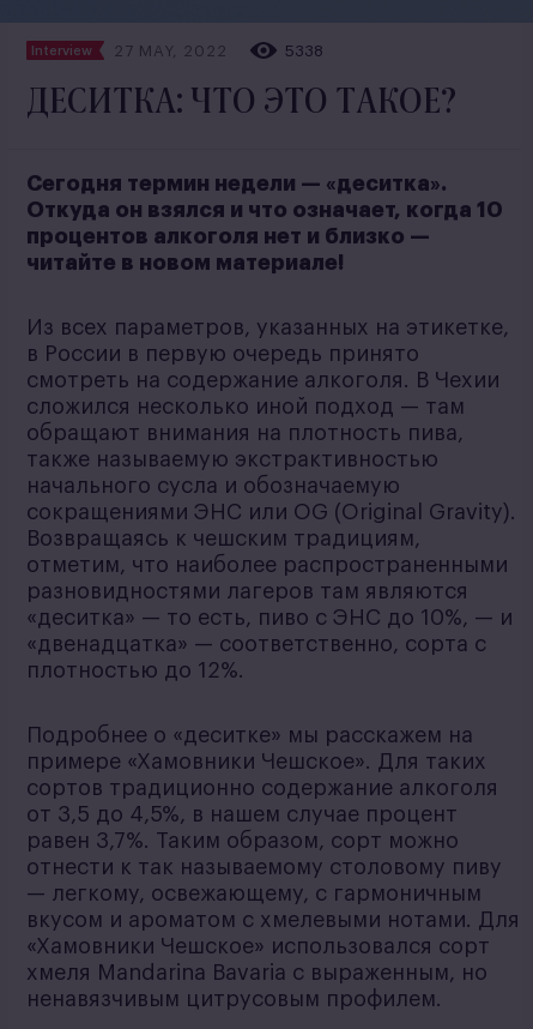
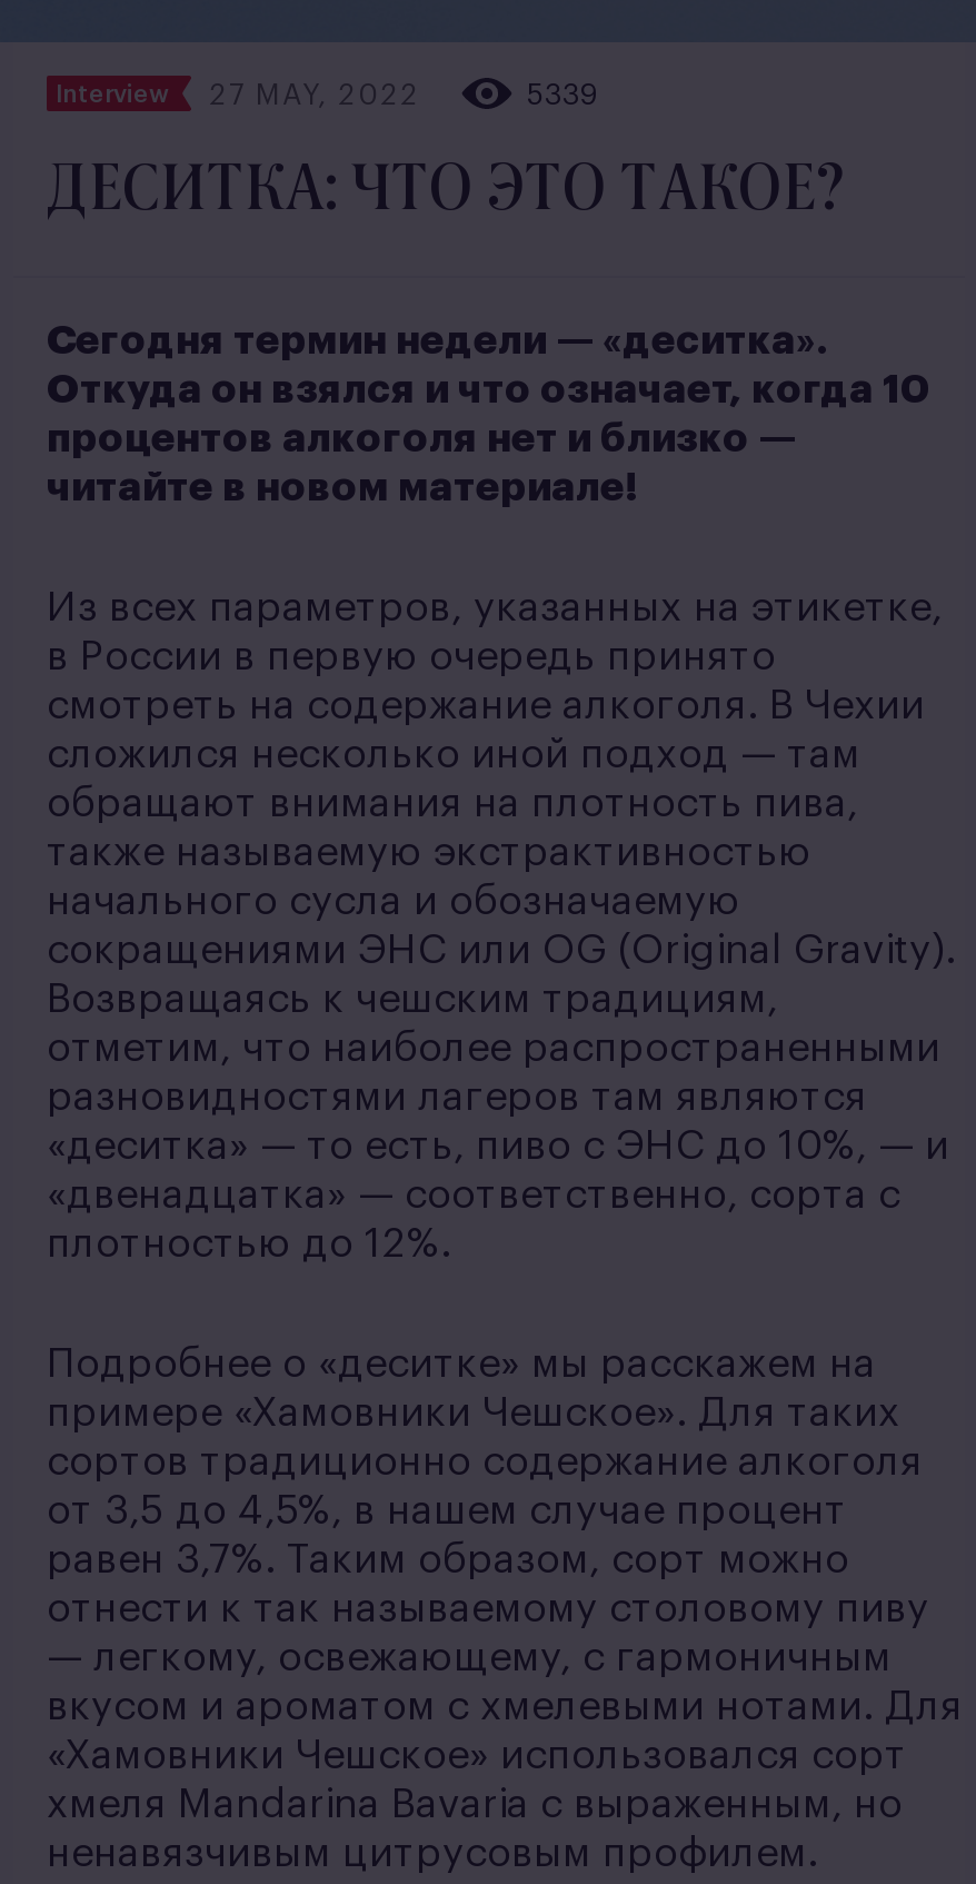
- 5338
+ 5339
